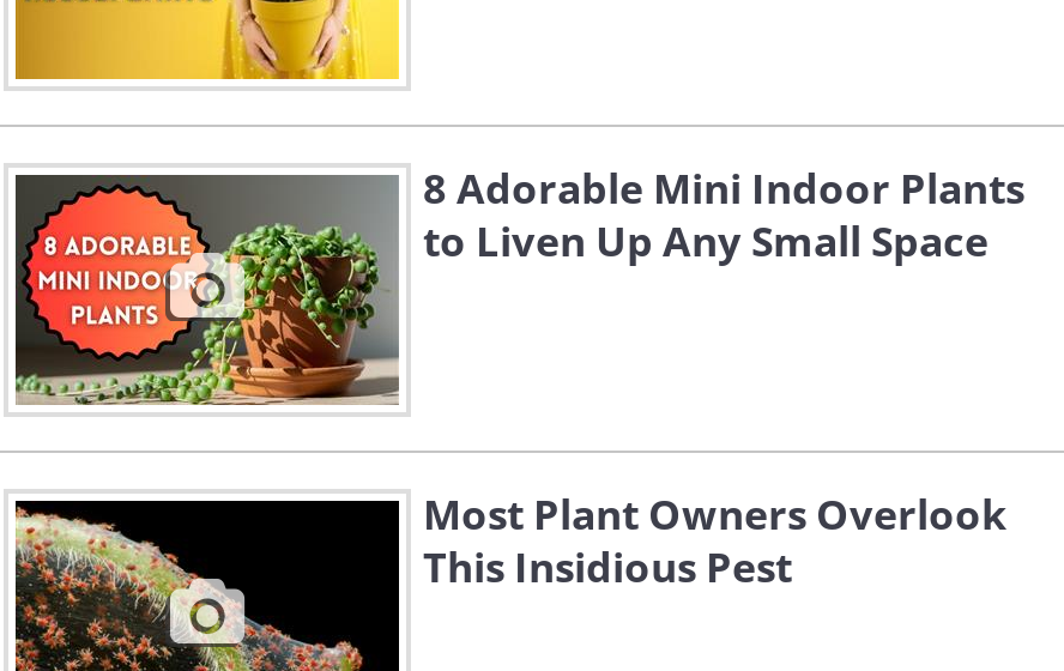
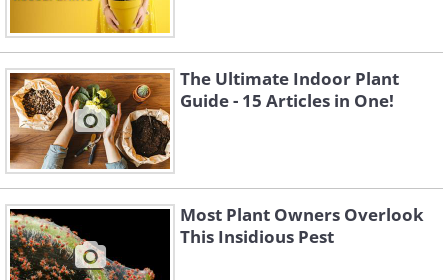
- [image]
- 8 Adorable Mini Indoor Plants
- to Liven Up Any Small Space
+ [image]
+ The Ultimate Indoor Plant
+ Guide - 15 Articles in One!
